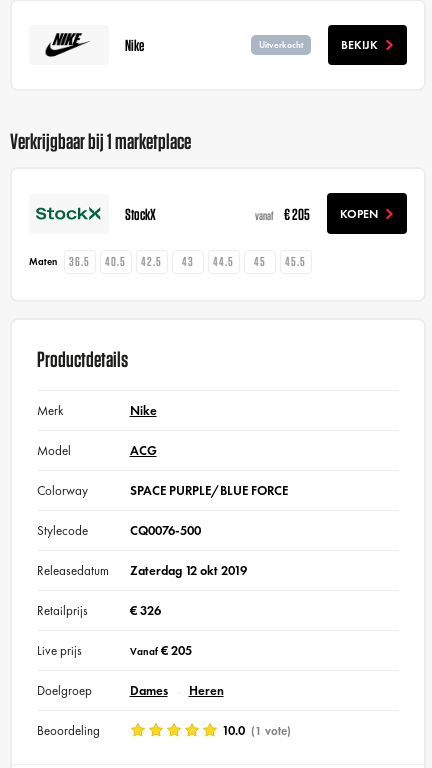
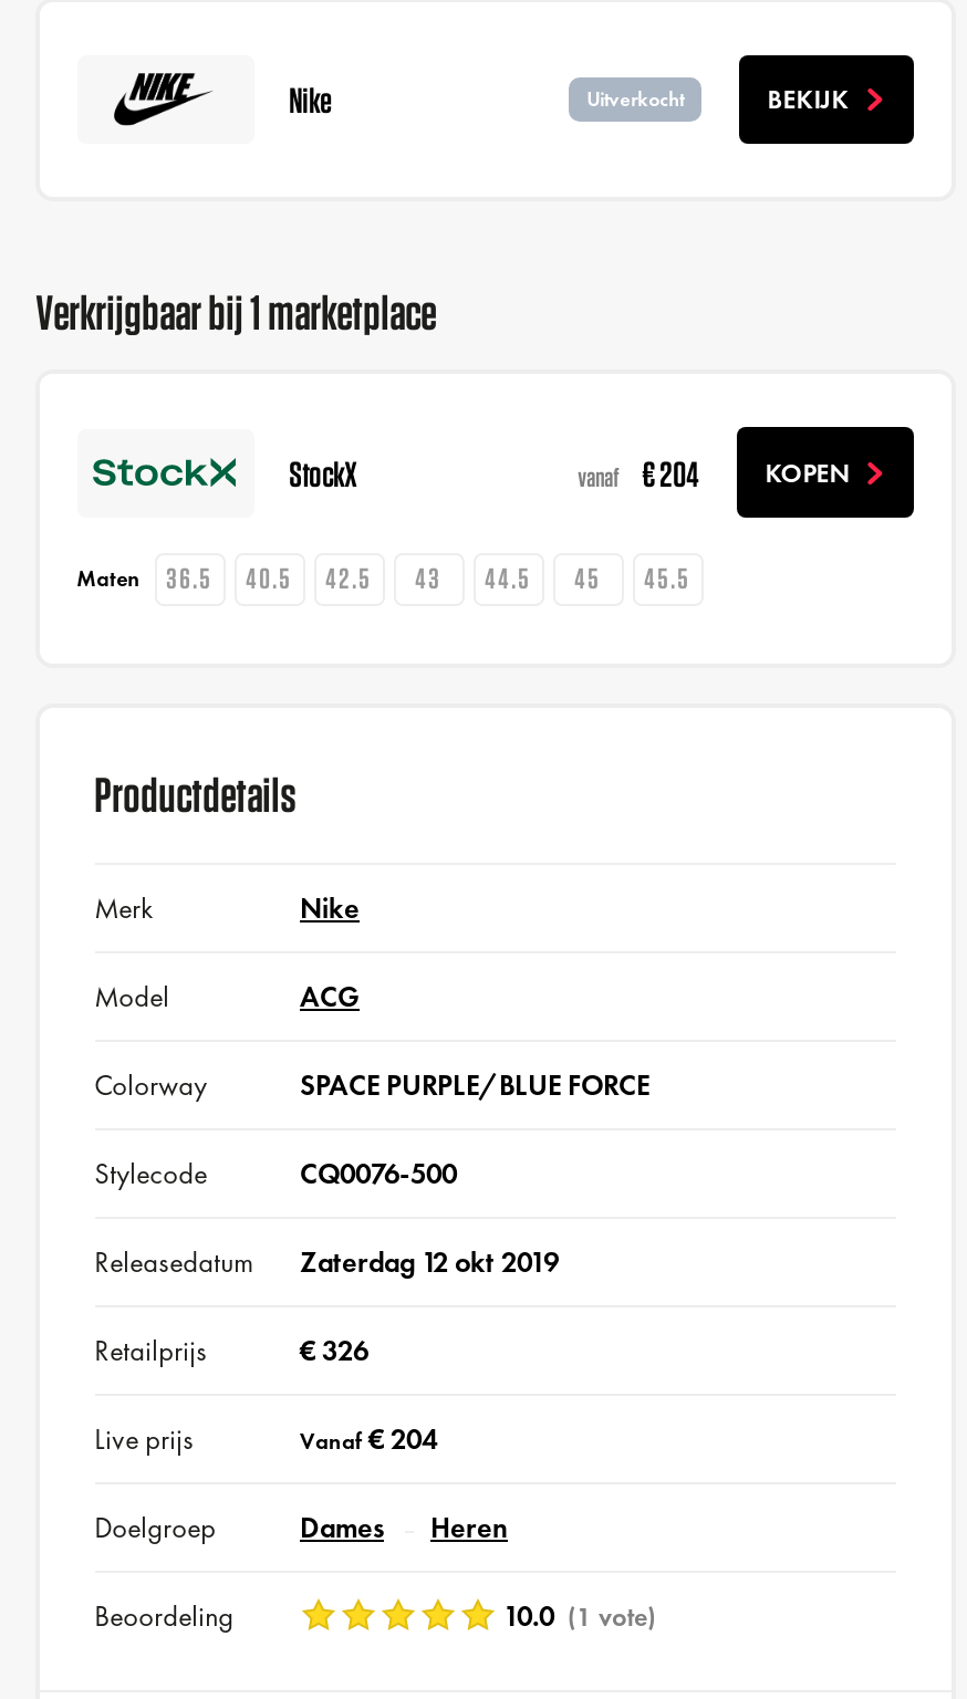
- vanaf € 205 KOPEN
+ vanaf € 204 KOPEN

- Vanaf € 205
+ Vanaf € 204
